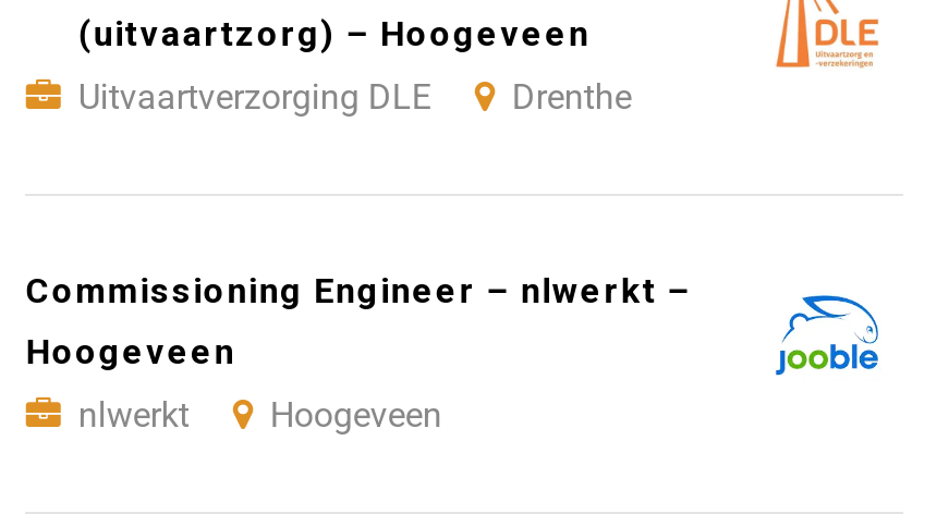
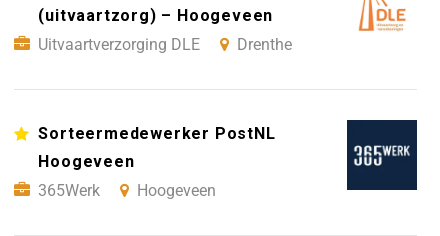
- Commissioning Engineer – nlwerkt –
+ Sorteermedewerker PostNL

- [image]
+ [image]

- nlwerkt
+ 365Werk
